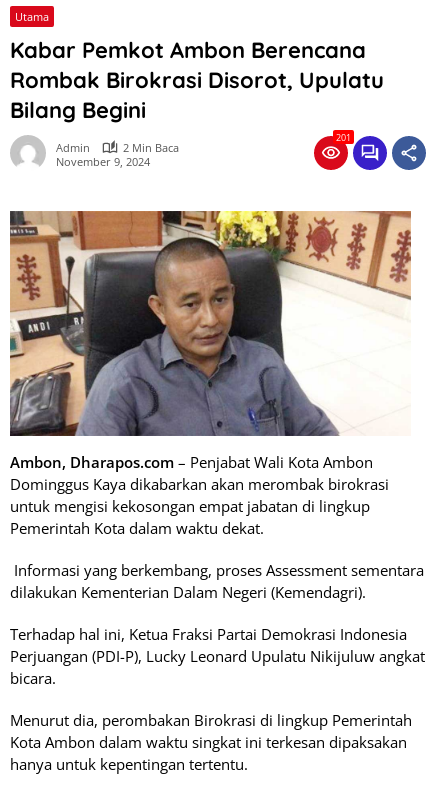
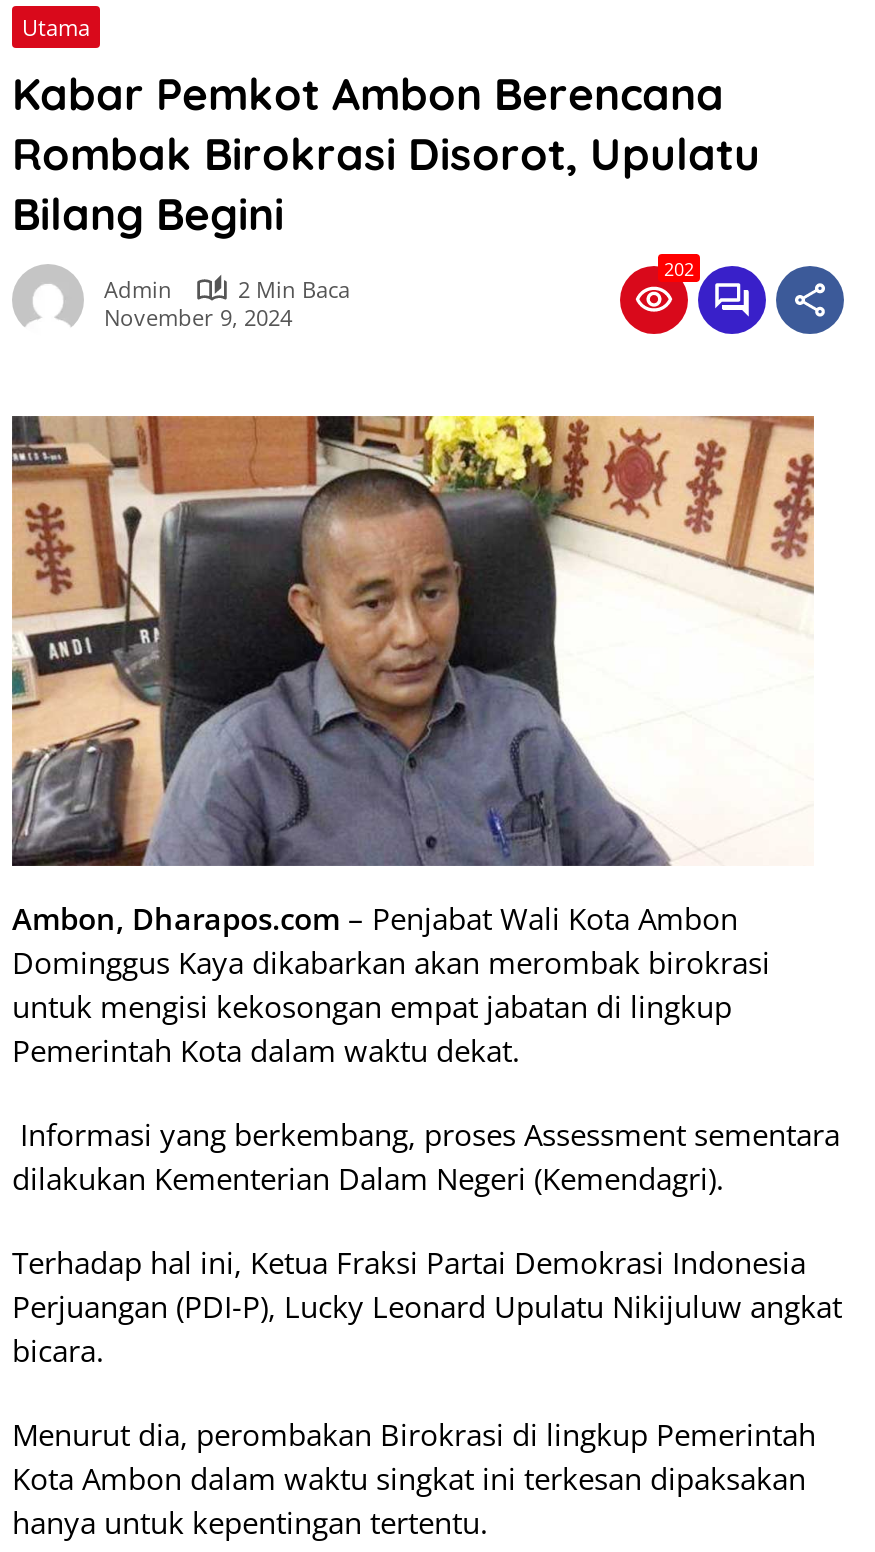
- 201
+ 202
